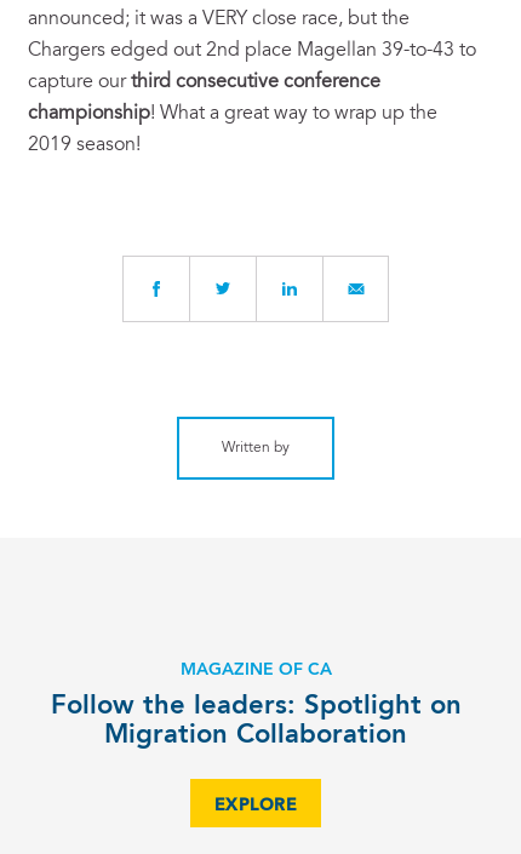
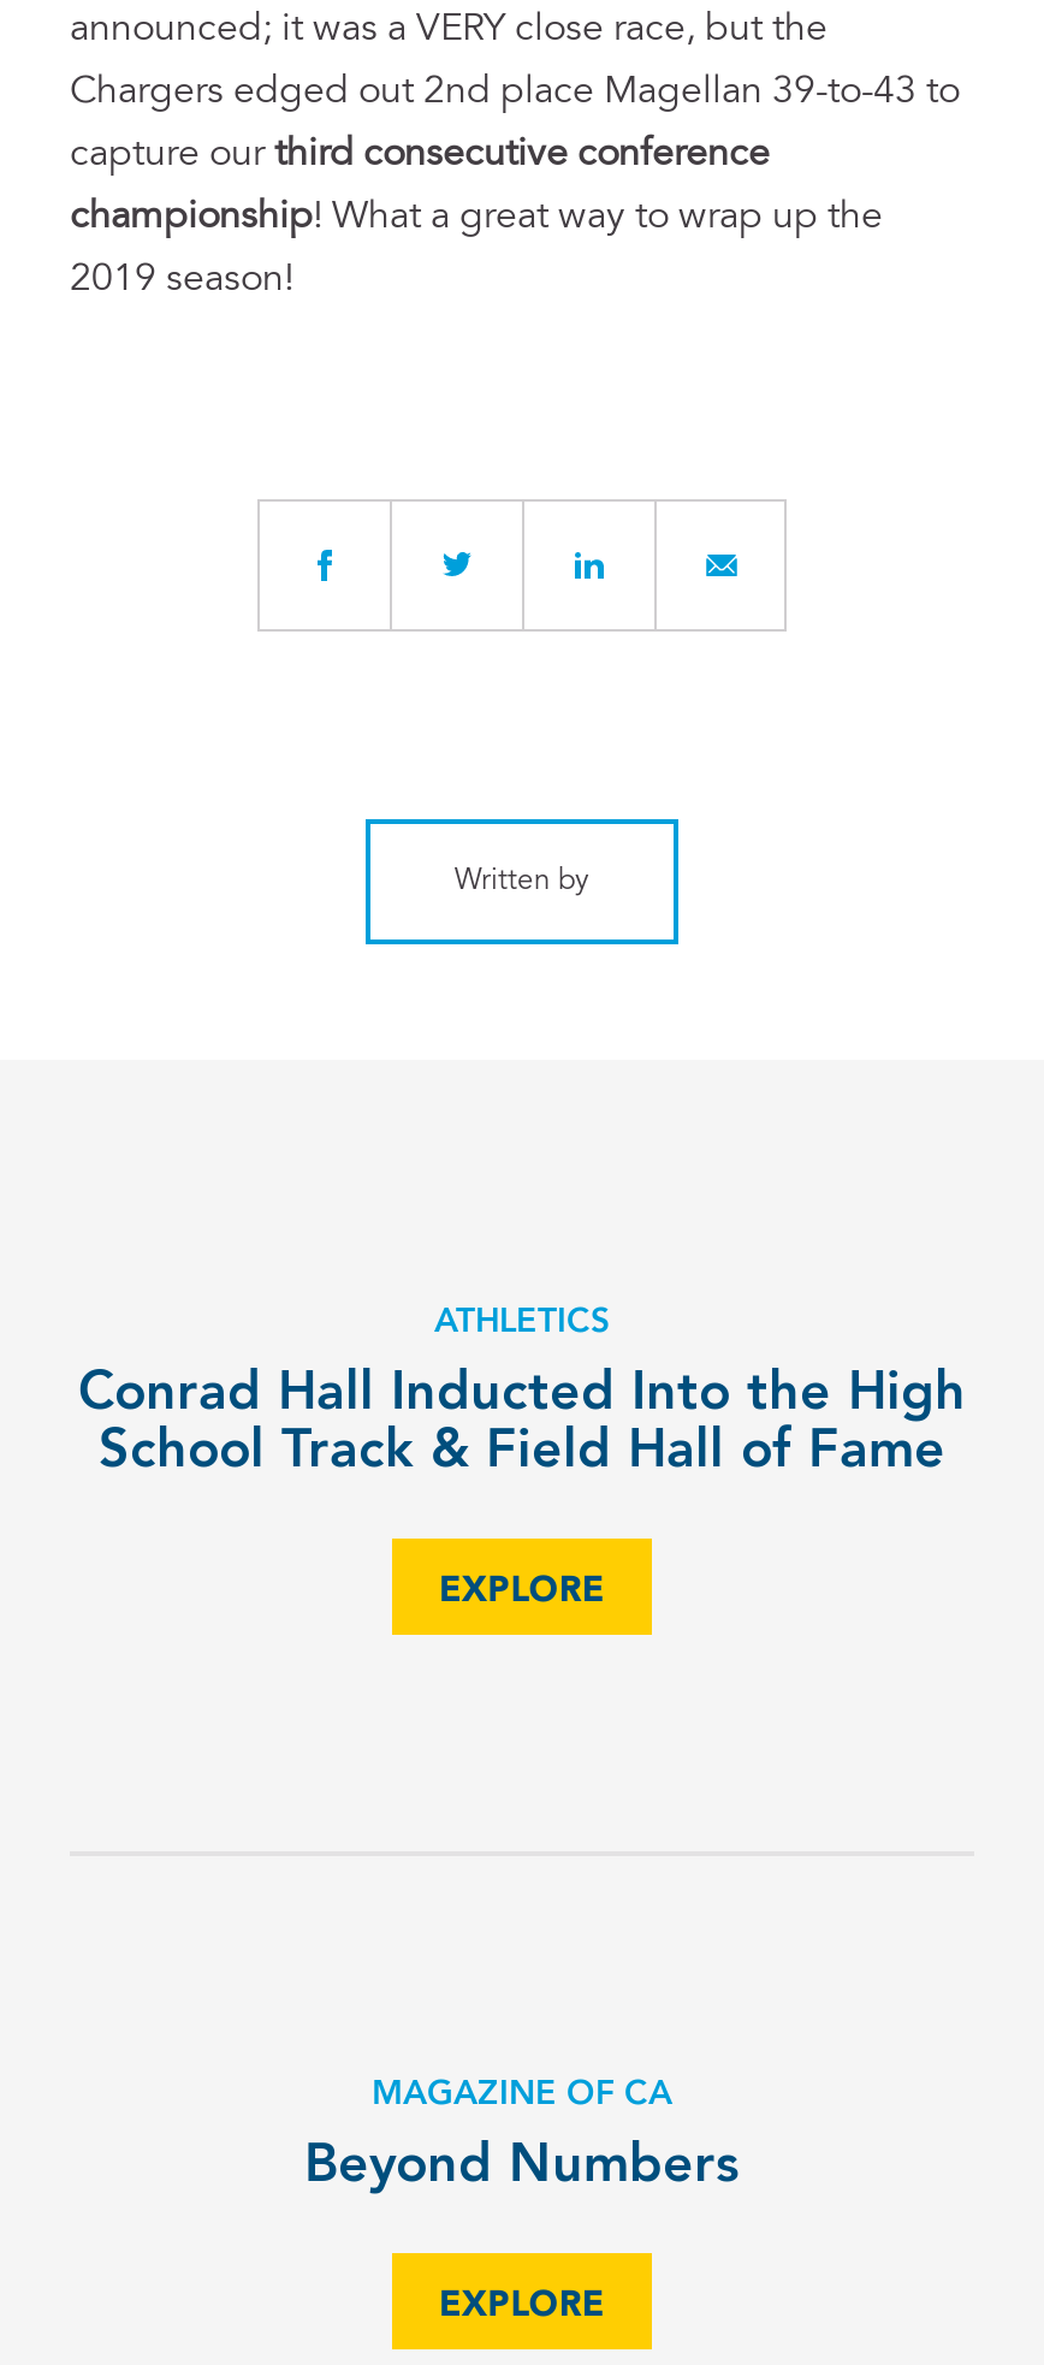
+ ATHLETICS
+ Conrad Hall Inducted Into the High
+ School Track & Field Hall of Fame
+ EXPLORE

moved down: MAGAZINE OF CA

- Follow the leaders: Spotlight on
- Migration Collaboration
+ Beyond Numbers
